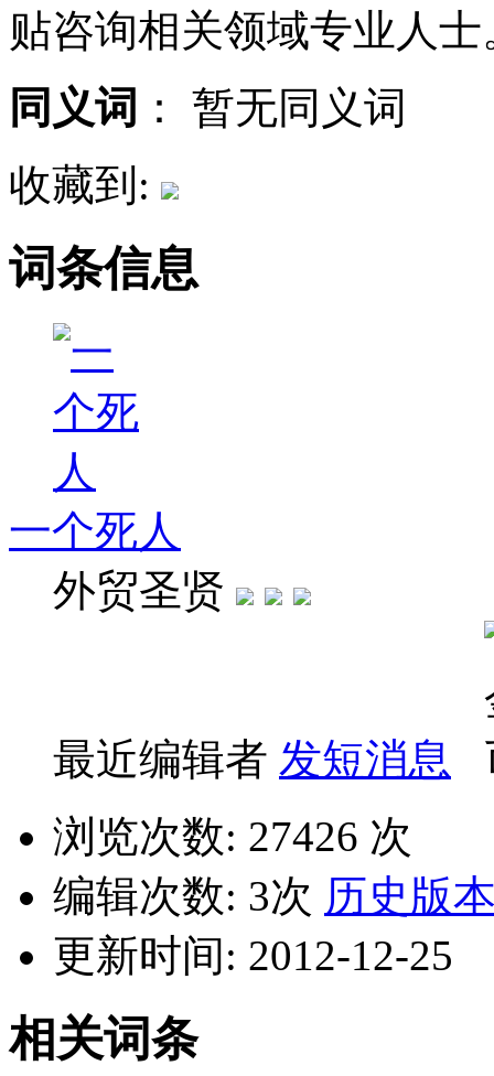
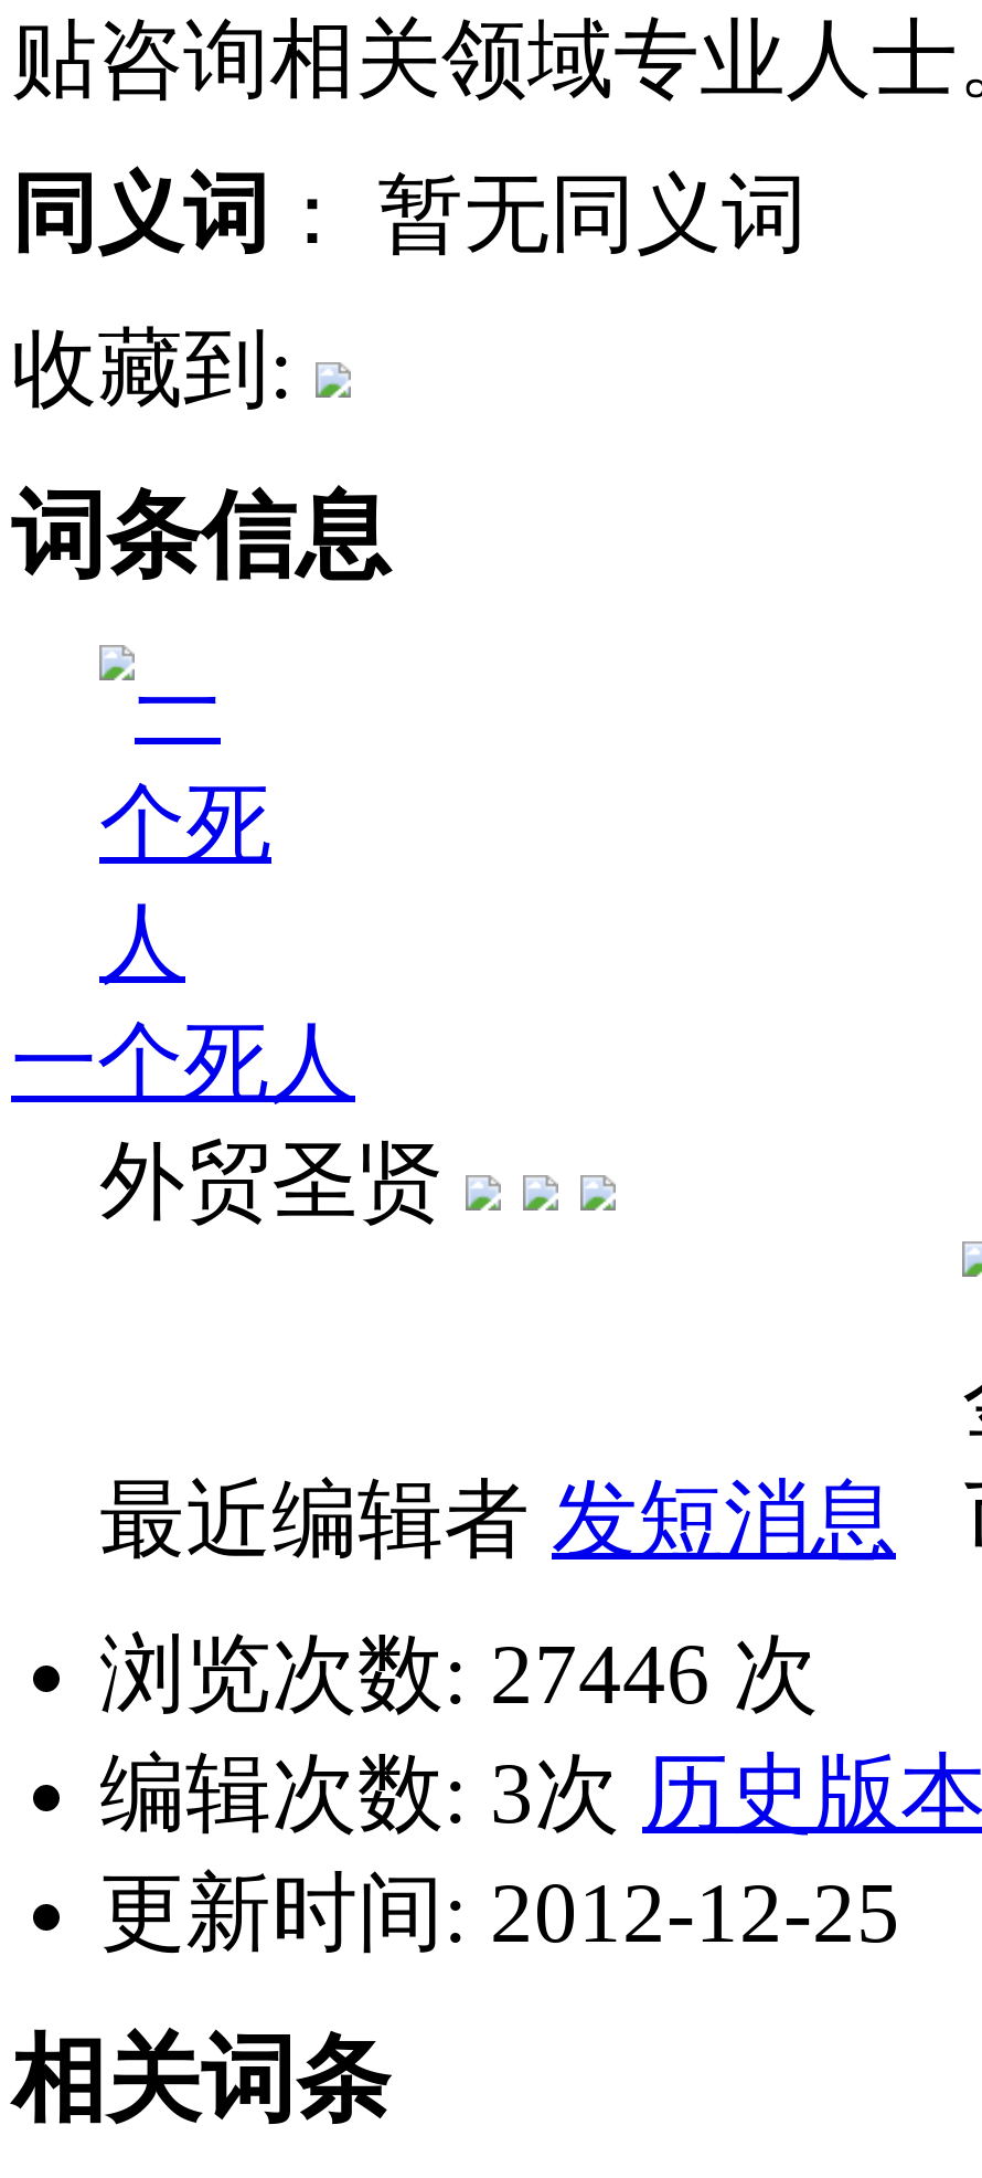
- 浏览次数: 27426 次
+ 浏览次数: 27446 次
